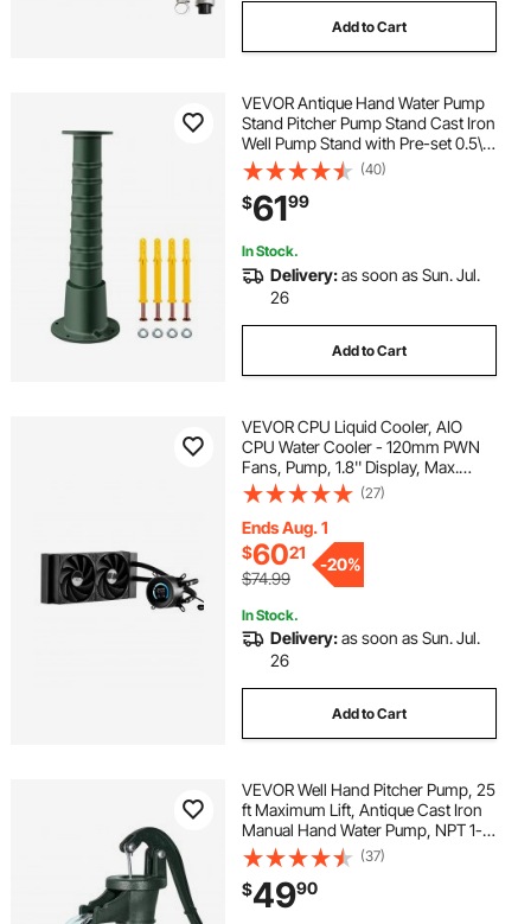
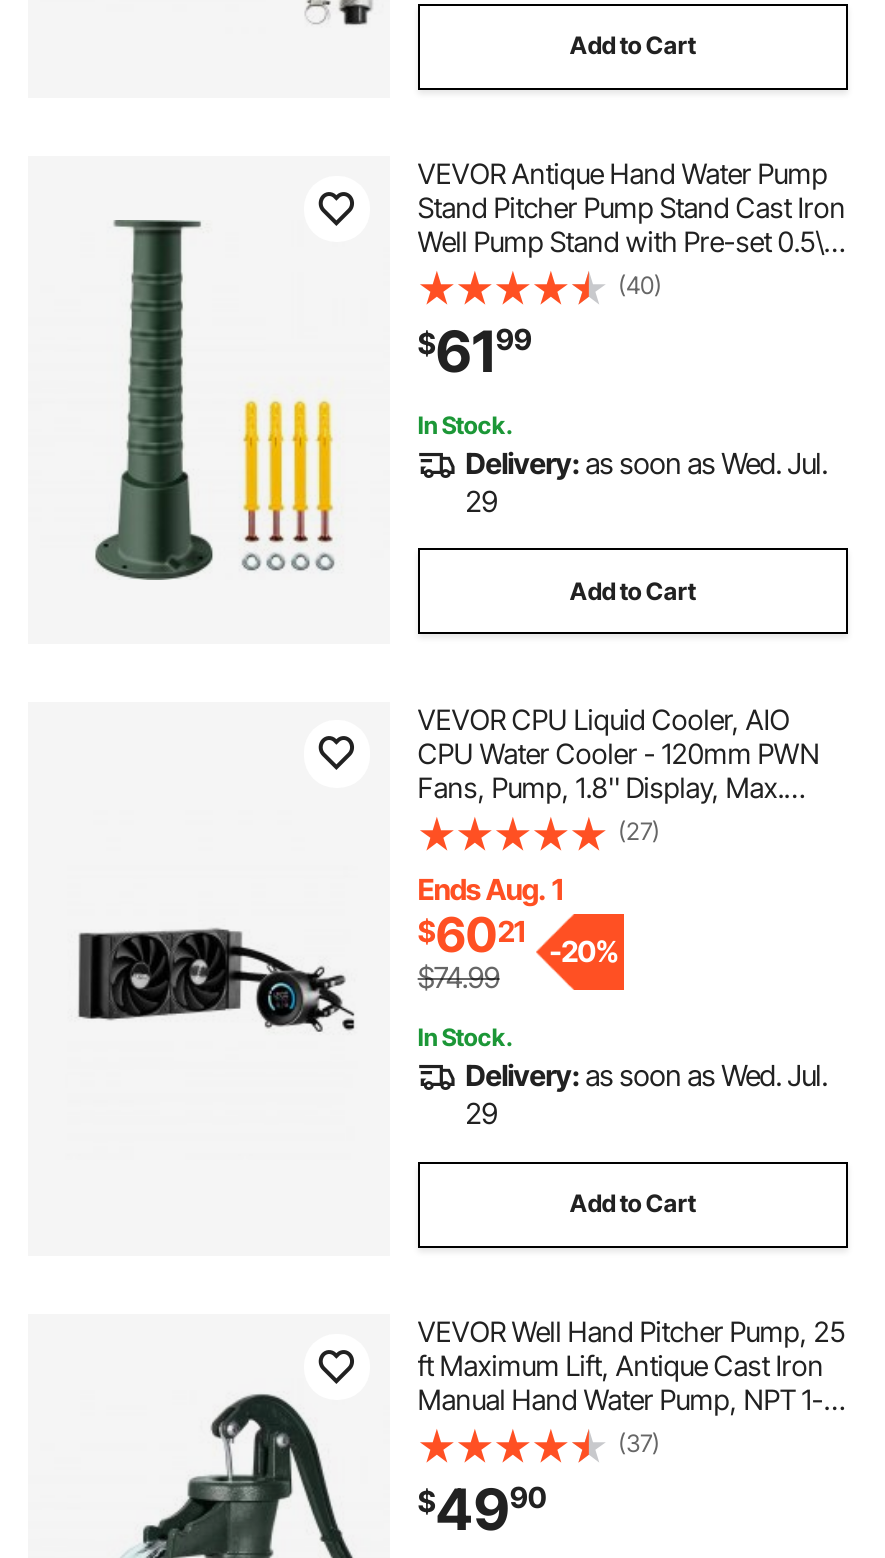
- Delivery: as soon as Sun. Jul.
+ Delivery: as soon as Wed. Jul.

- 26
+ 29

- Delivery: as soon as Sun. Jul.
+ Delivery: as soon as Wed. Jul.

- 26
+ 29
